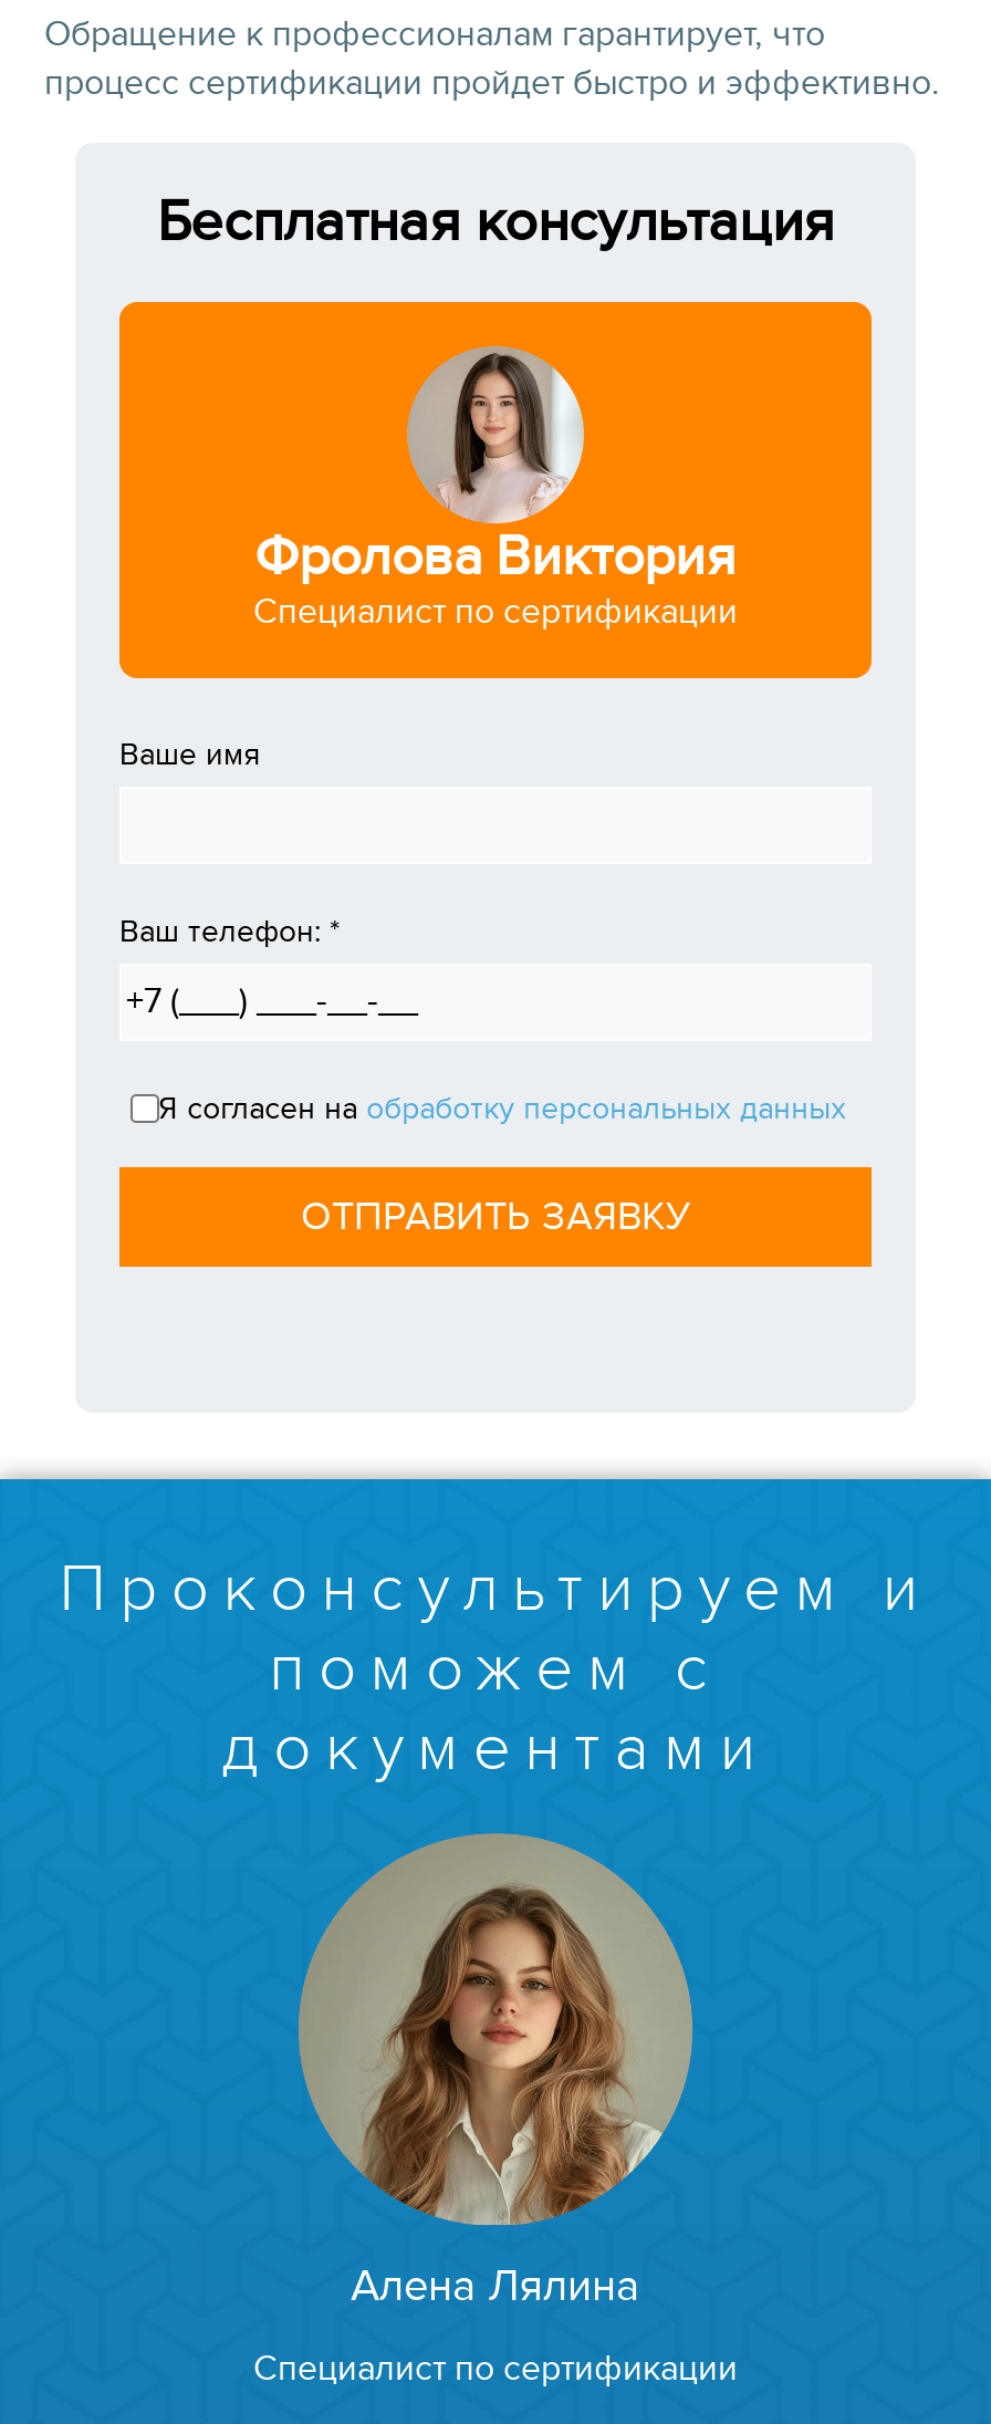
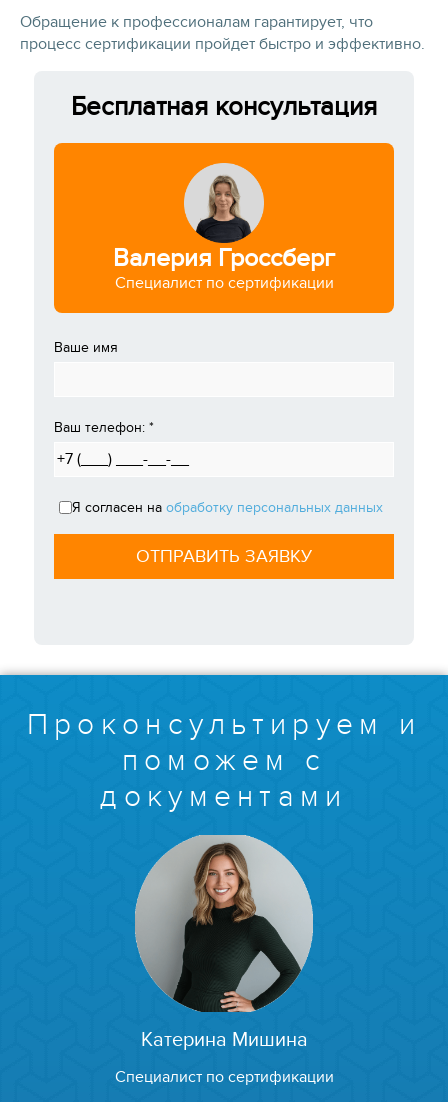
- [image]
- Фролова Виктория
+ [image]
+ Валерия Гроссберг

- [image]
- Алена Лялина
+ [image]
+ Катерина Мишина
